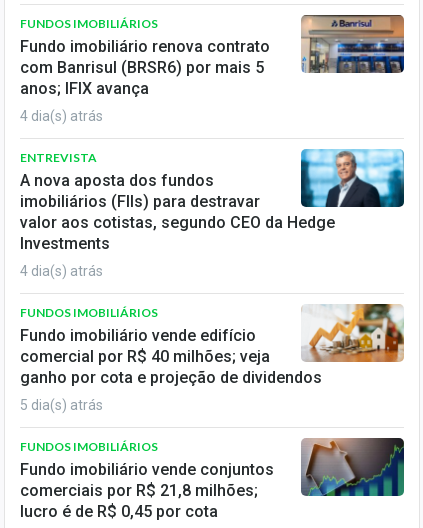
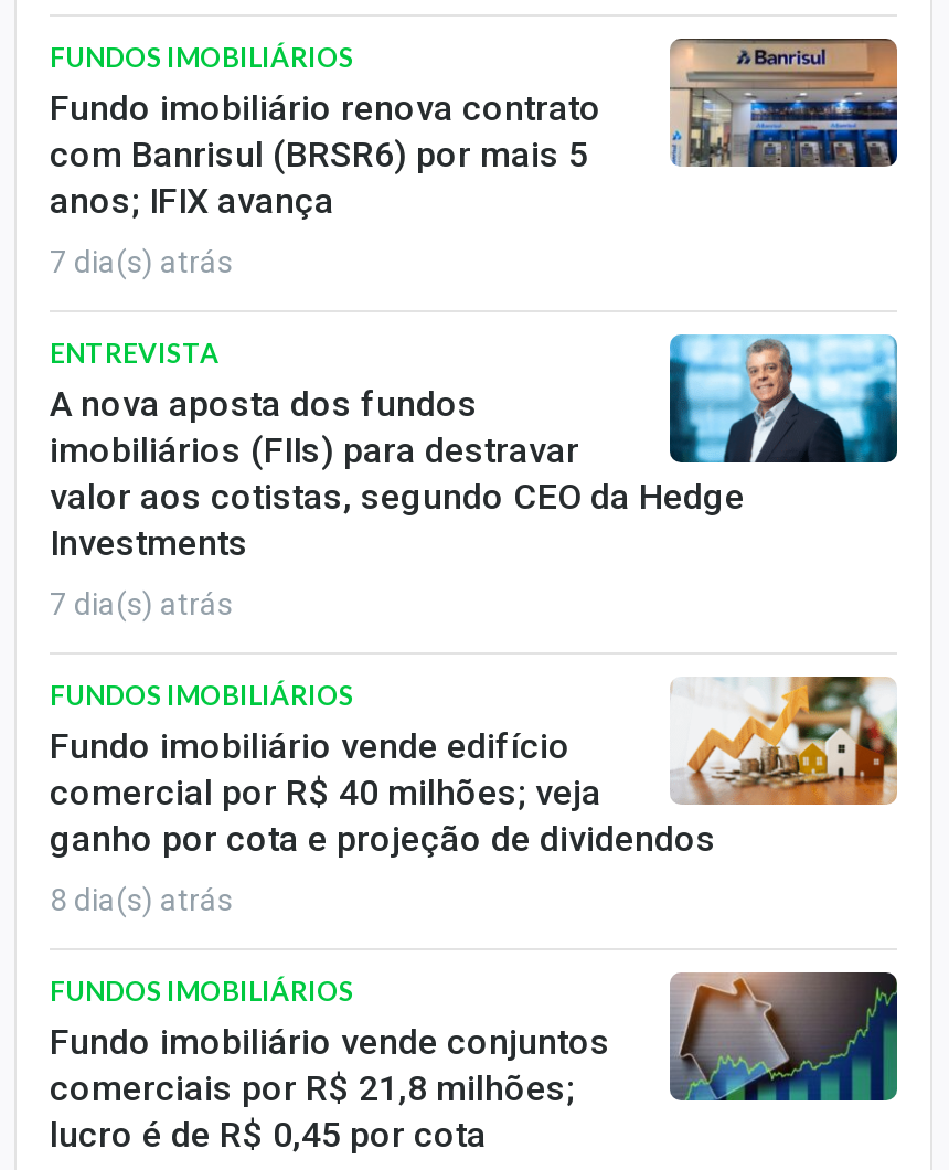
- 4 dia(s) atrás
+ 7 dia(s) atrás

- 4 dia(s) atrás
+ 7 dia(s) atrás

- 5 dia(s) atrás
+ 8 dia(s) atrás
